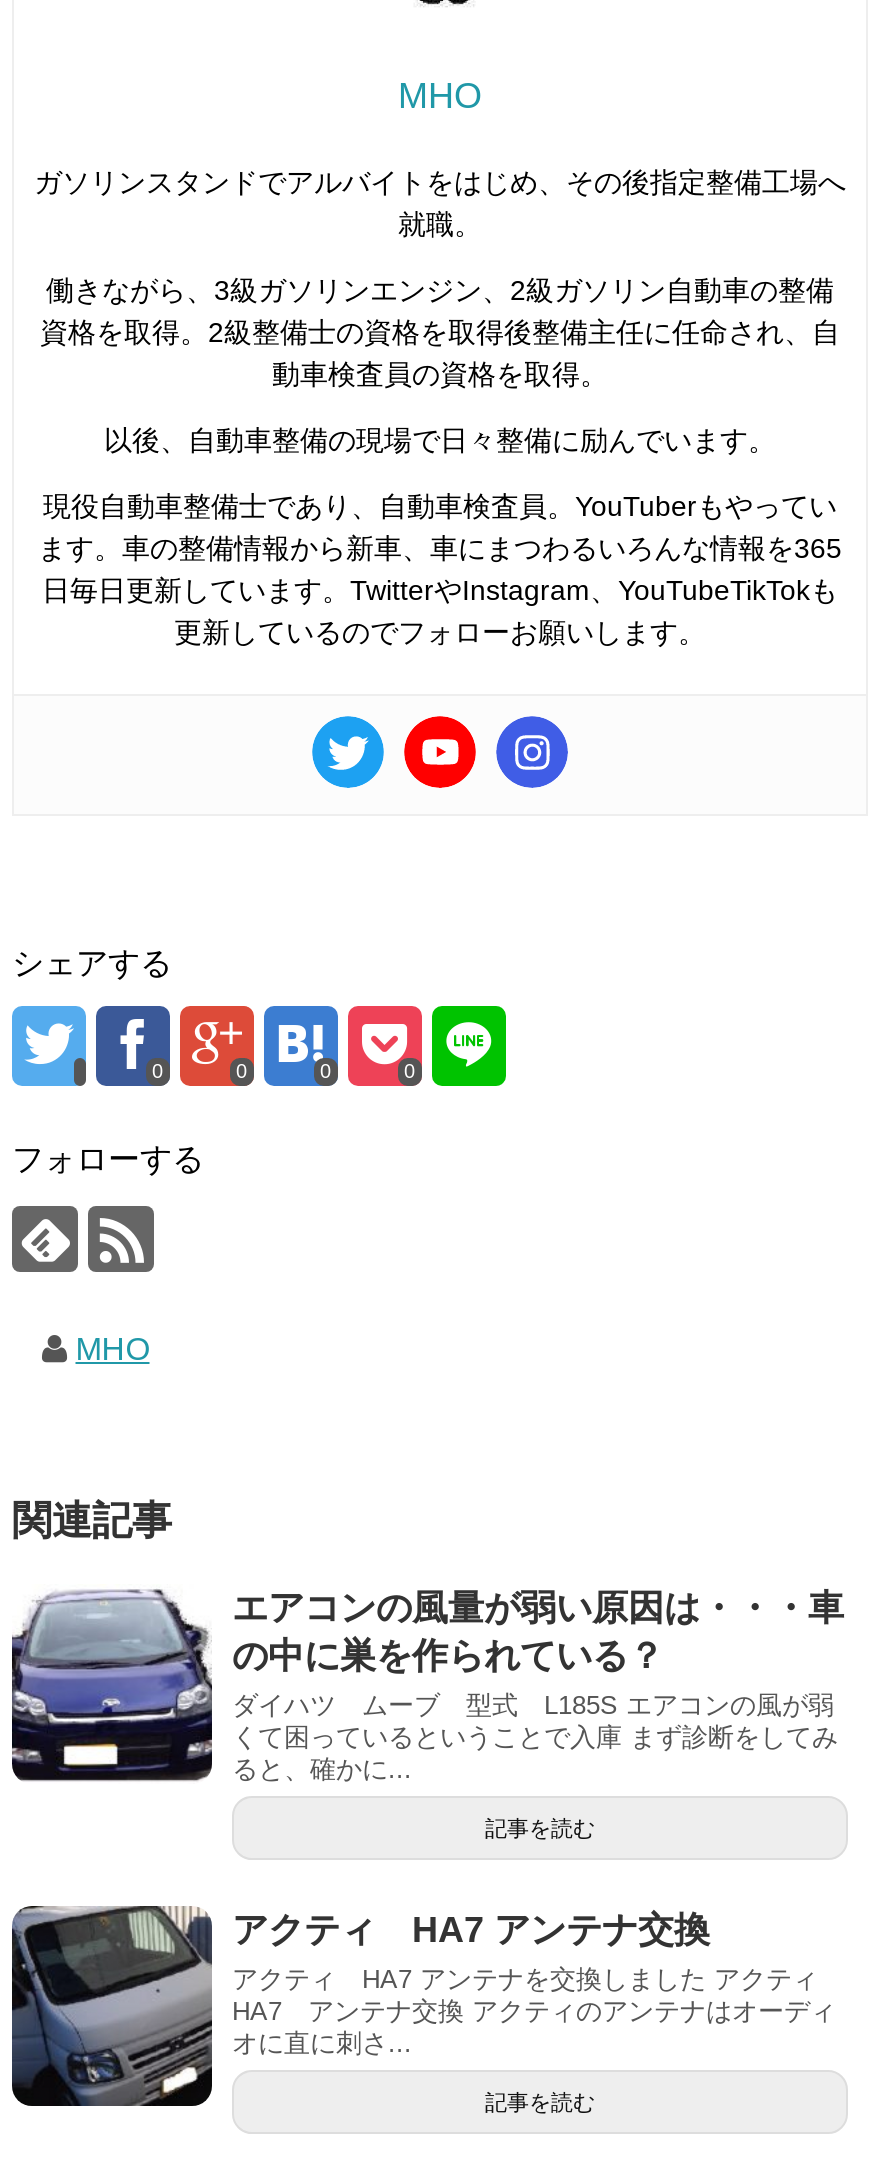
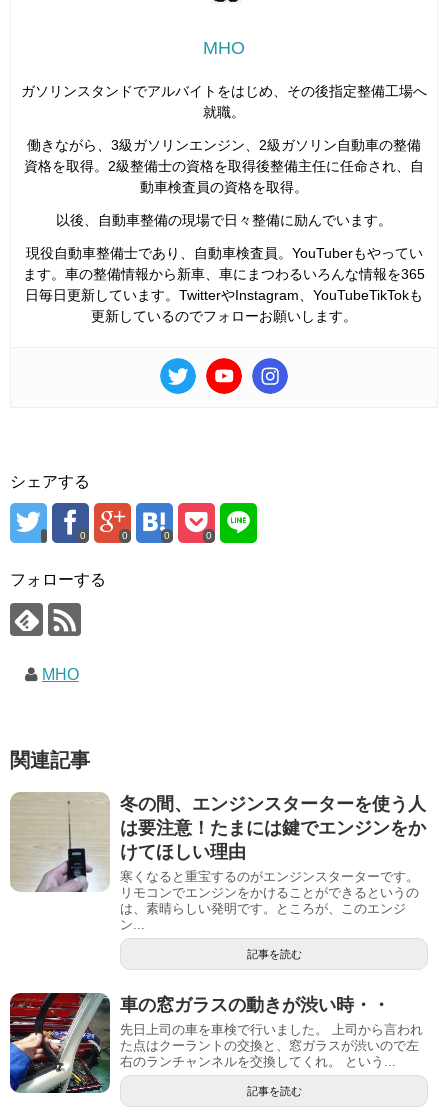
- [image]
- エアコンの風量が弱い原因は・・・車
- の中に巣を作られている？
- ダイハツ ムーブ 型式 L185S エアコンの風が弱
- くて困っているということで入庫 まず診断をしてみ
- ると、確かに...
+ [image]
+ 冬の間、エンジンスターターを使う人
+ は要注意！たまには鍵でエンジンをか
+ けてほしい理由
+ 寒くなると重宝するのがエンジンスターターです。
+ リモコンでエンジンをかけることができるというの
+ は、素晴らしい発明です。ところが、このエンジ
+ ン...

- [image]
- アクティ HA7 アンテナ交換
- アクティ HA7 アンテナを交換しました アクティ
- HA7 アンテナ交換 アクティのアンテナはオーディ
- オに直に刺さ...
+ [image]
+ 車の窓ガラスの動きが渋い時・・
+ 先日上司の車を車検で行いました。 上司から言われ
+ た点はクーラントの交換と、窓ガラスが渋いので左
+ 右のランチャンネルを交換してくれ。 という...
